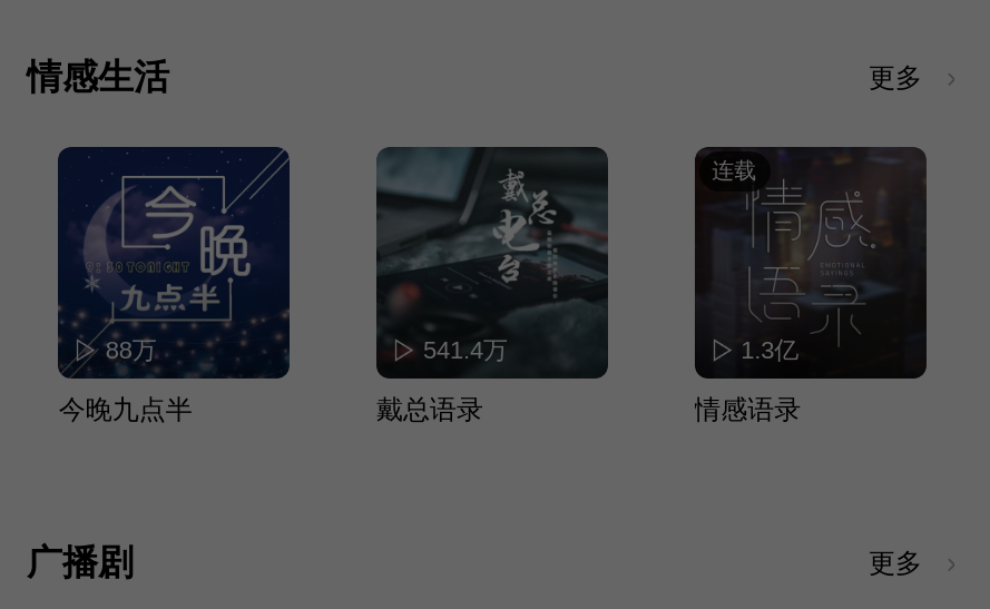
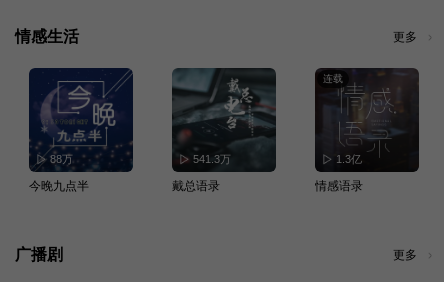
- 541.4万
+ 541.3万
